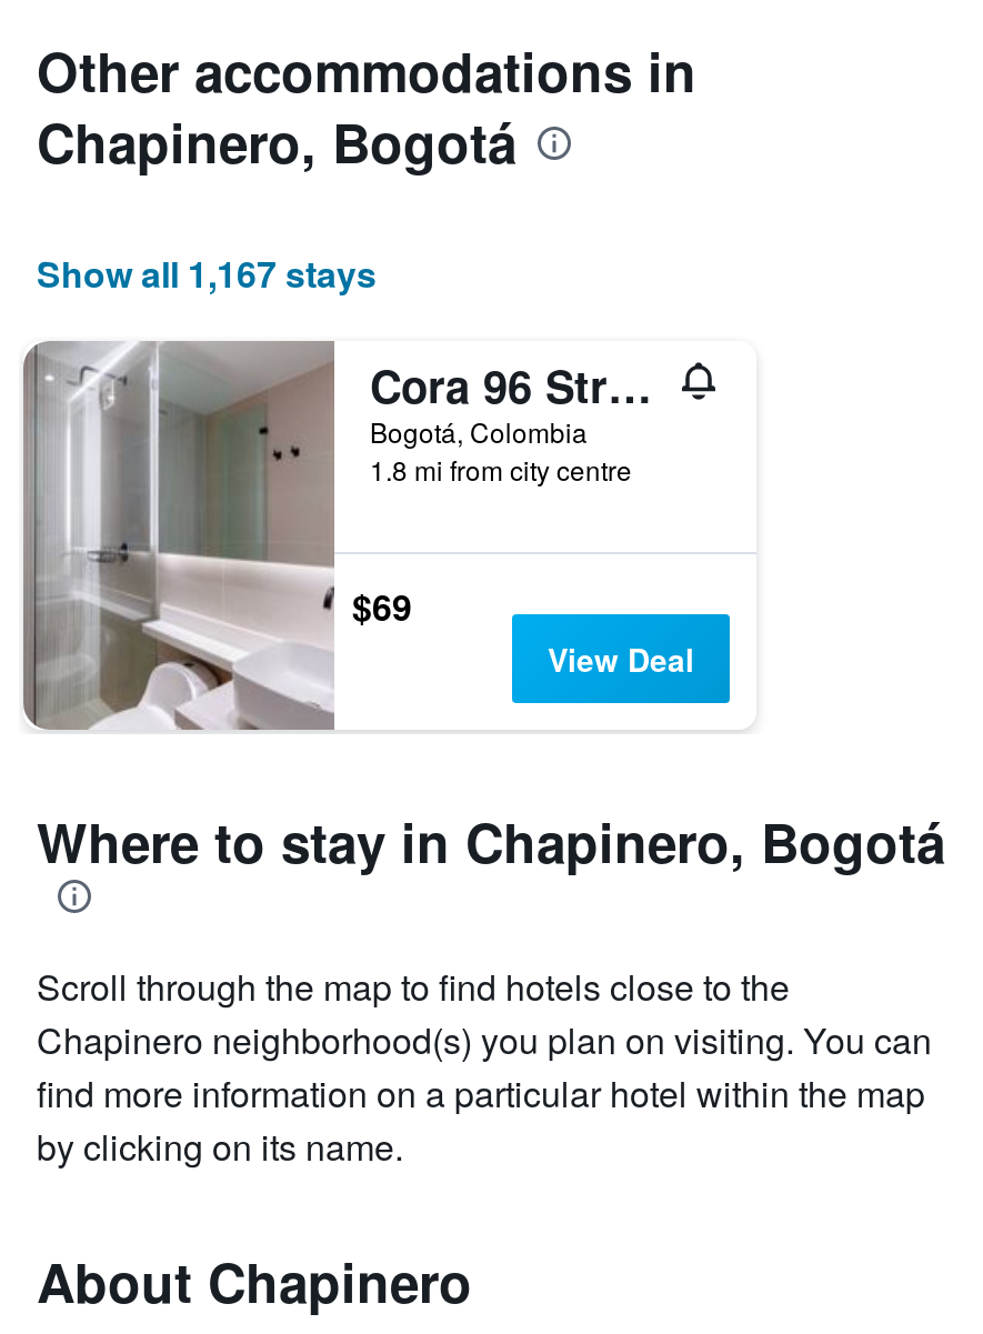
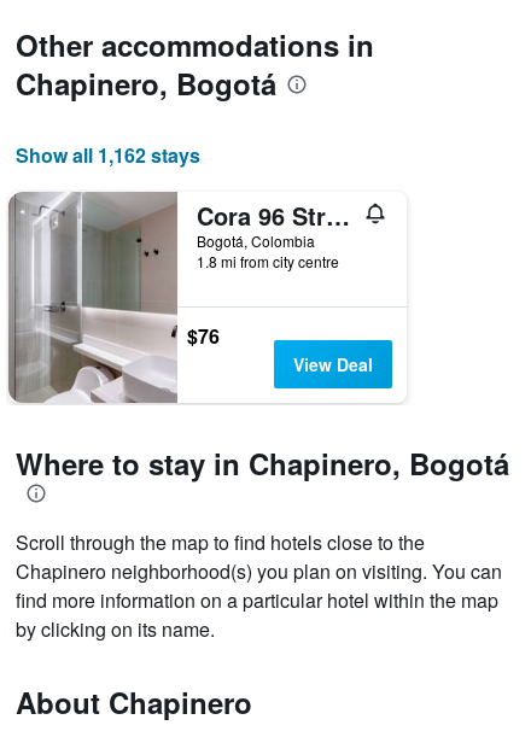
- Show all 1,167 stays
+ Show all 1,162 stays

- $69
+ $76
